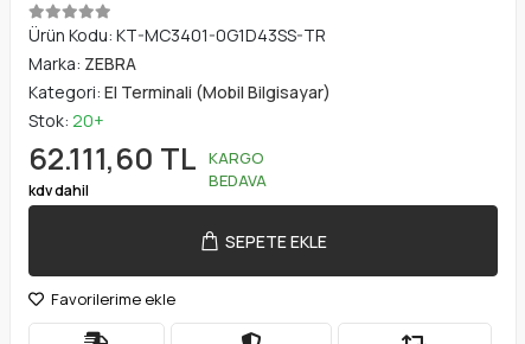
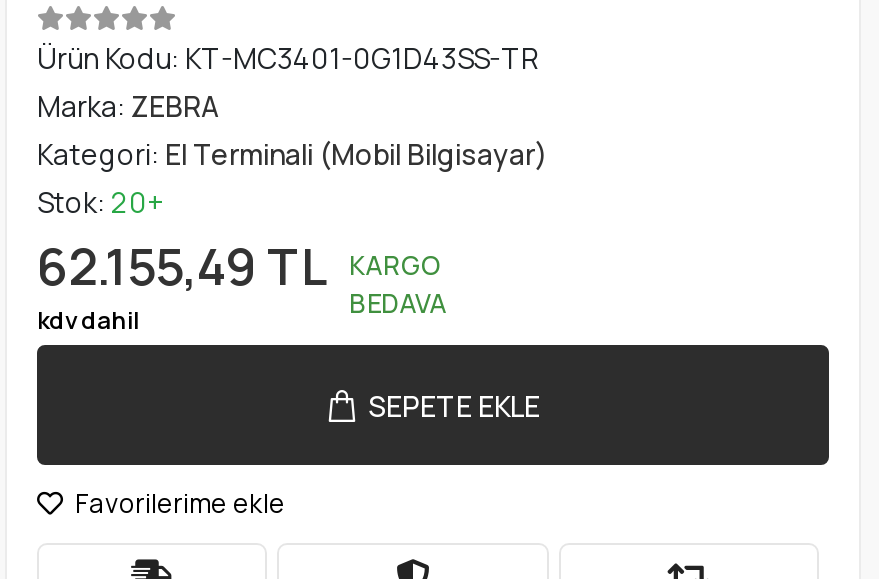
- 62.111,60 TL KARGO
+ 62.155,49 TL KARGO
